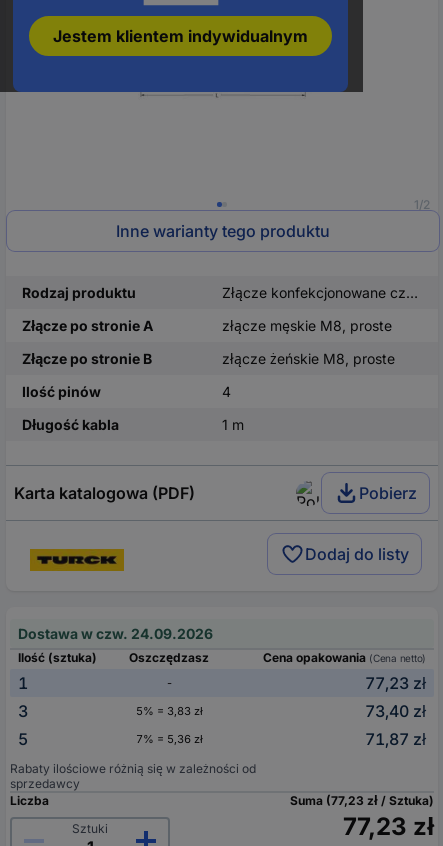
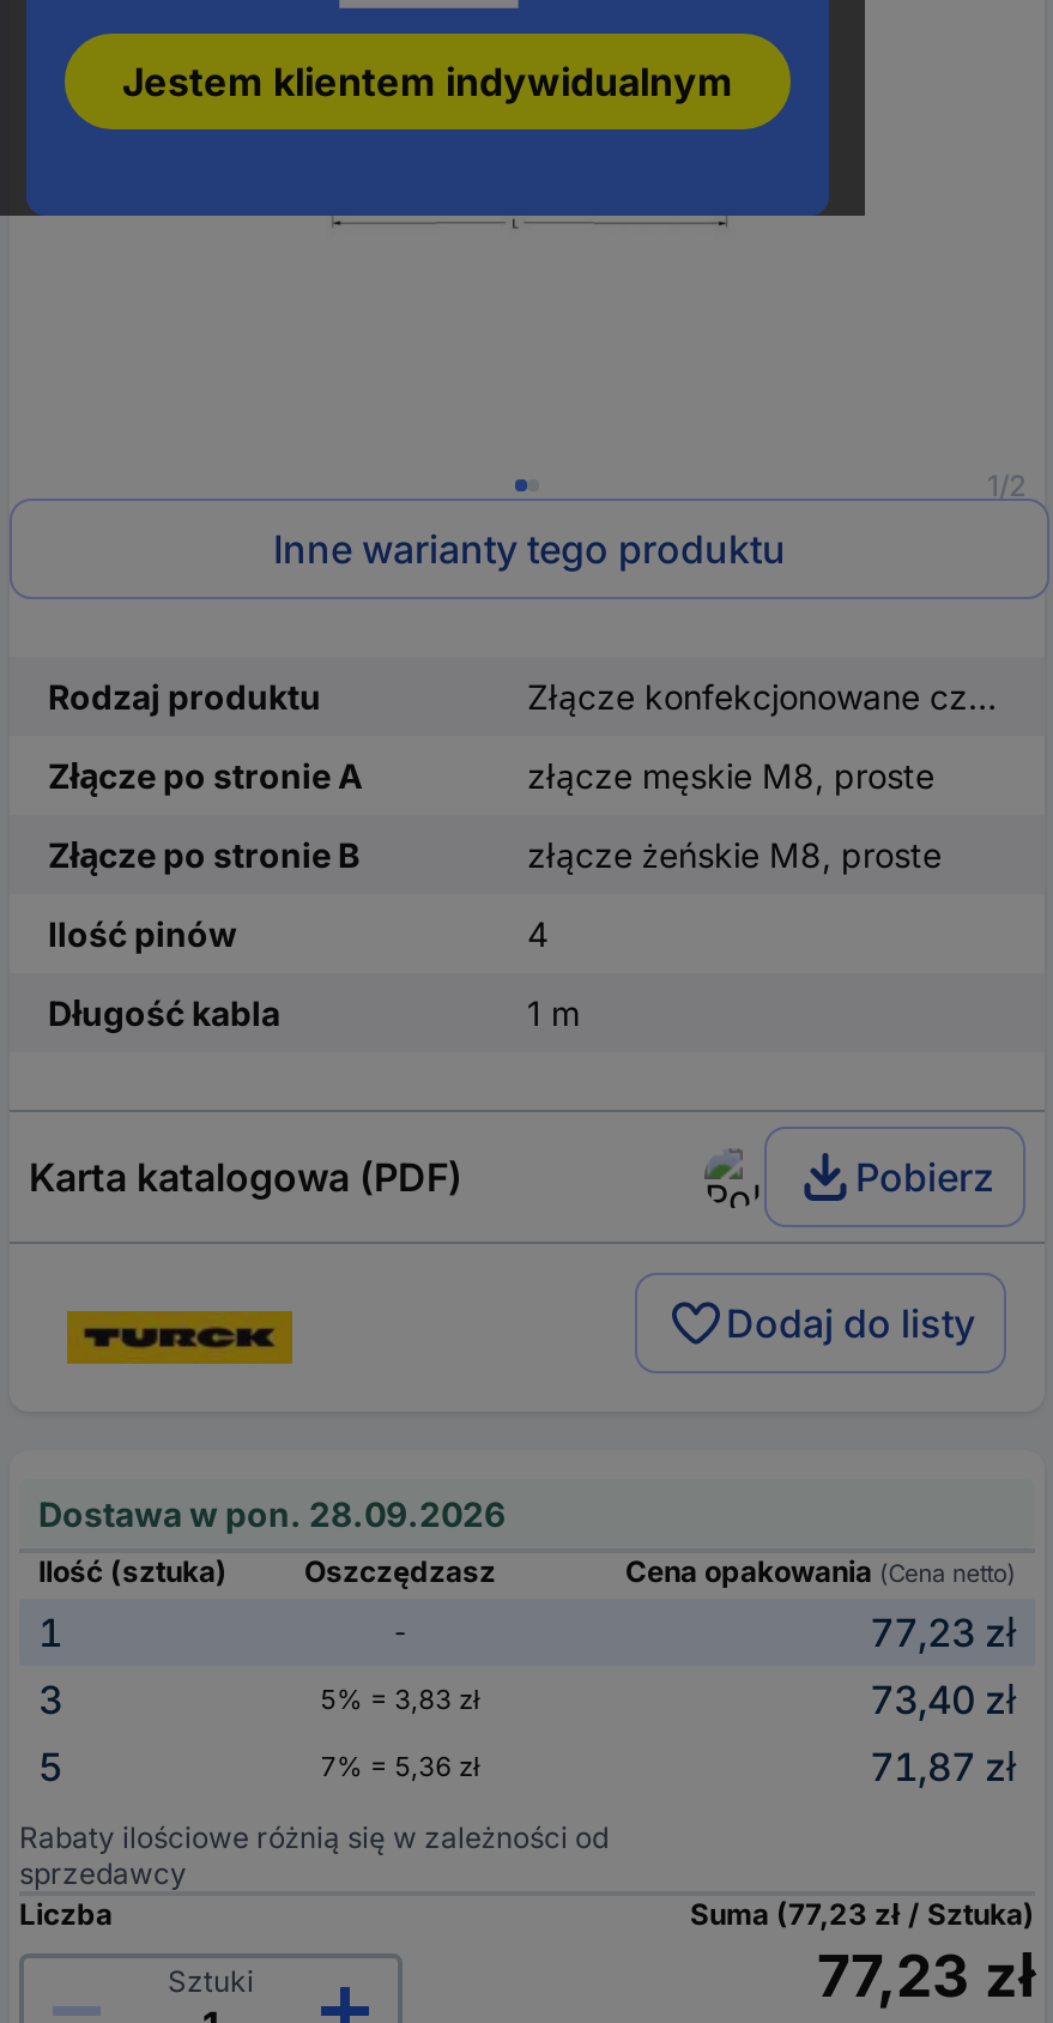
- Dostawa w czw. 24.09.2026
+ Dostawa w pon. 28.09.2026
